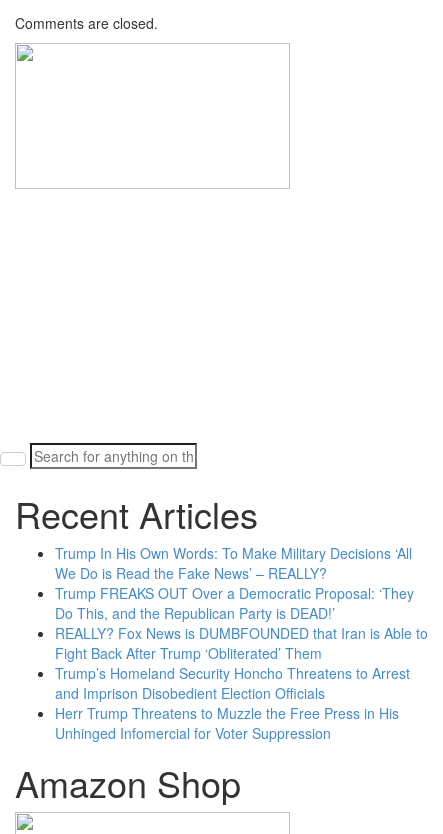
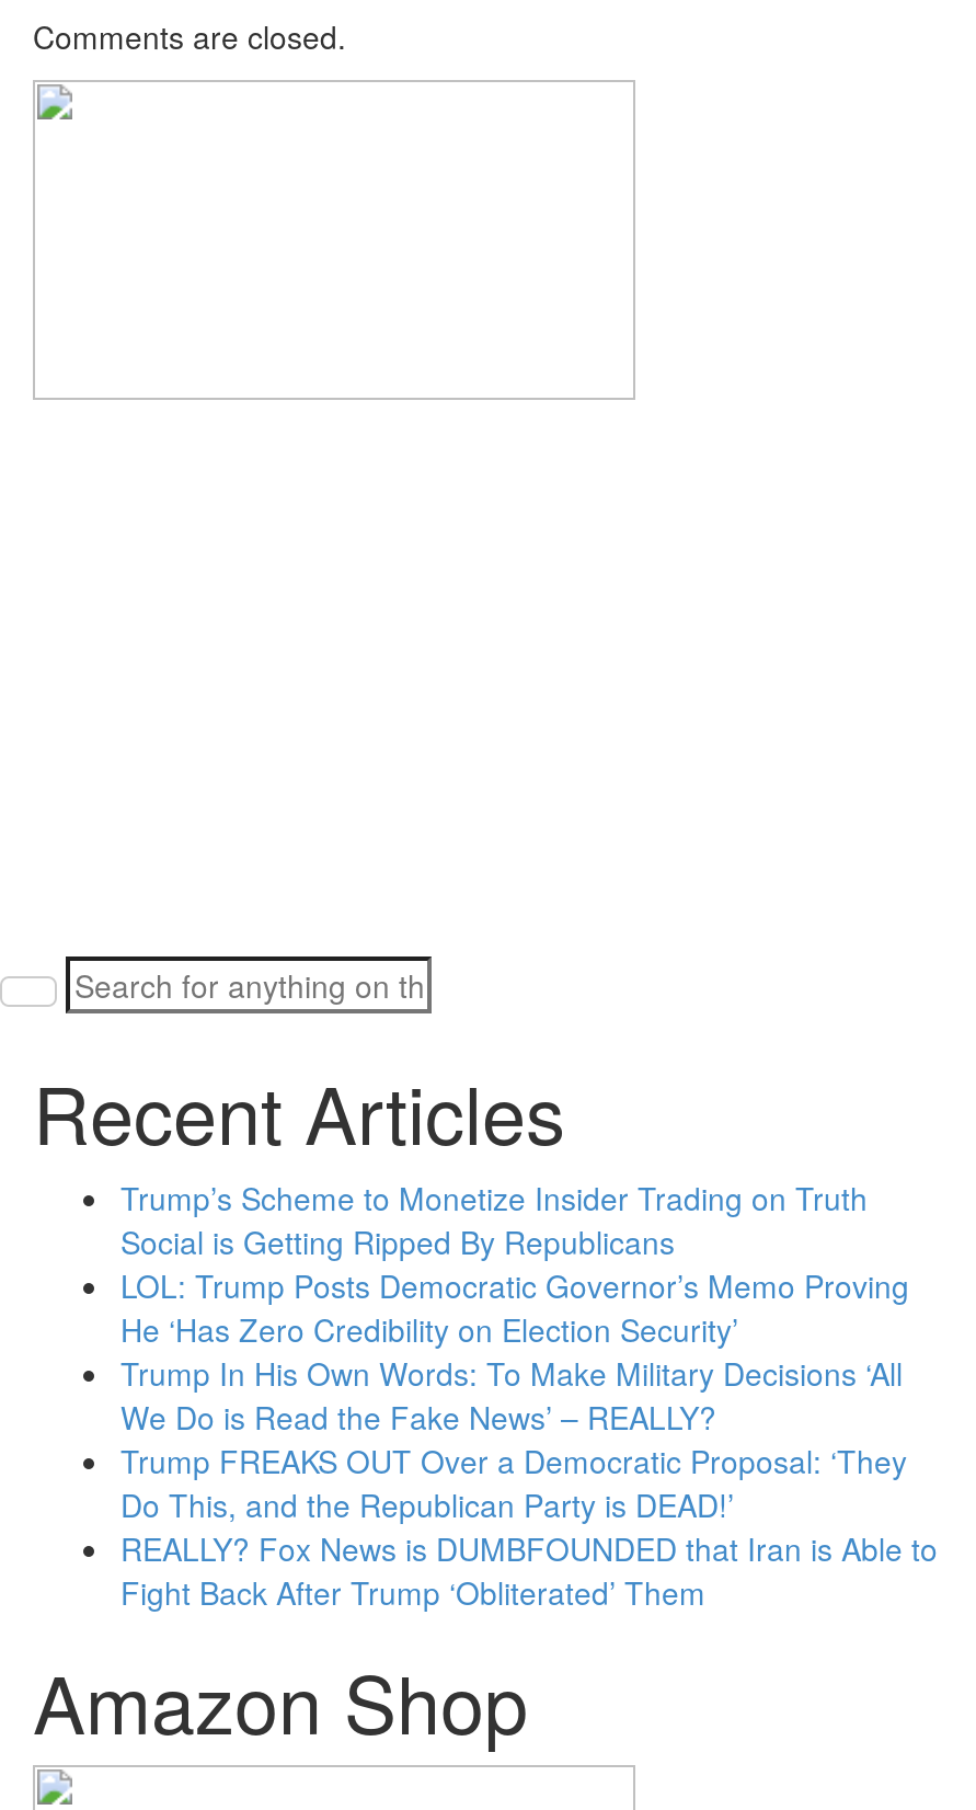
+ Trump’s Scheme to Monetize Insider Trading on Truth
+ Social is Getting Ripped By Republicans
+ LOL: Trump Posts Democratic Governor’s Memo Proving
+ He ‘Has Zero Credibility on Election Security’

moved down: Trump In His Own Words: To Make Military Decisions ‘All | We Do is Read the Fake News’ – REALLY? | Trump FREAKS OUT Over a Democratic Proposal: ‘They | Do This, and the Republican Party is DEAD!’ | REALLY? Fox News is DUMBFOUNDED that Iran is Able to | Fight Back After Trump ‘Obliterated’ Them

- Trump’s Homeland Security Honcho Threatens to Arrest
- and Imprison Disobedient Election Officials
- Herr Trump Threatens to Muzzle the Free Press in His
- Unhinged Infomercial for Voter Suppression
